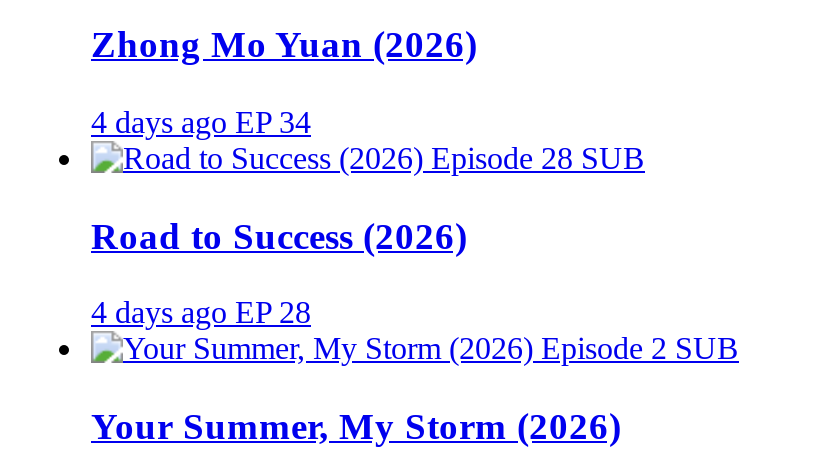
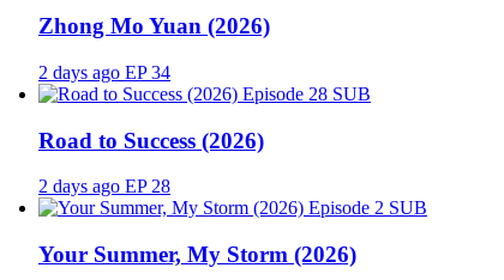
- 4 days ago EP 34
+ 2 days ago EP 34

- 4 days ago EP 28
+ 2 days ago EP 28
